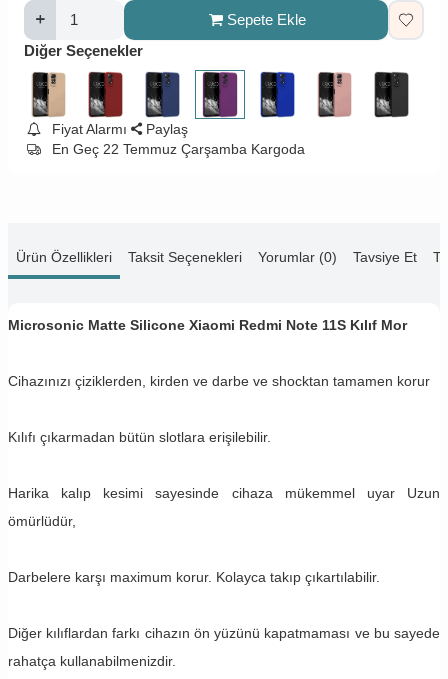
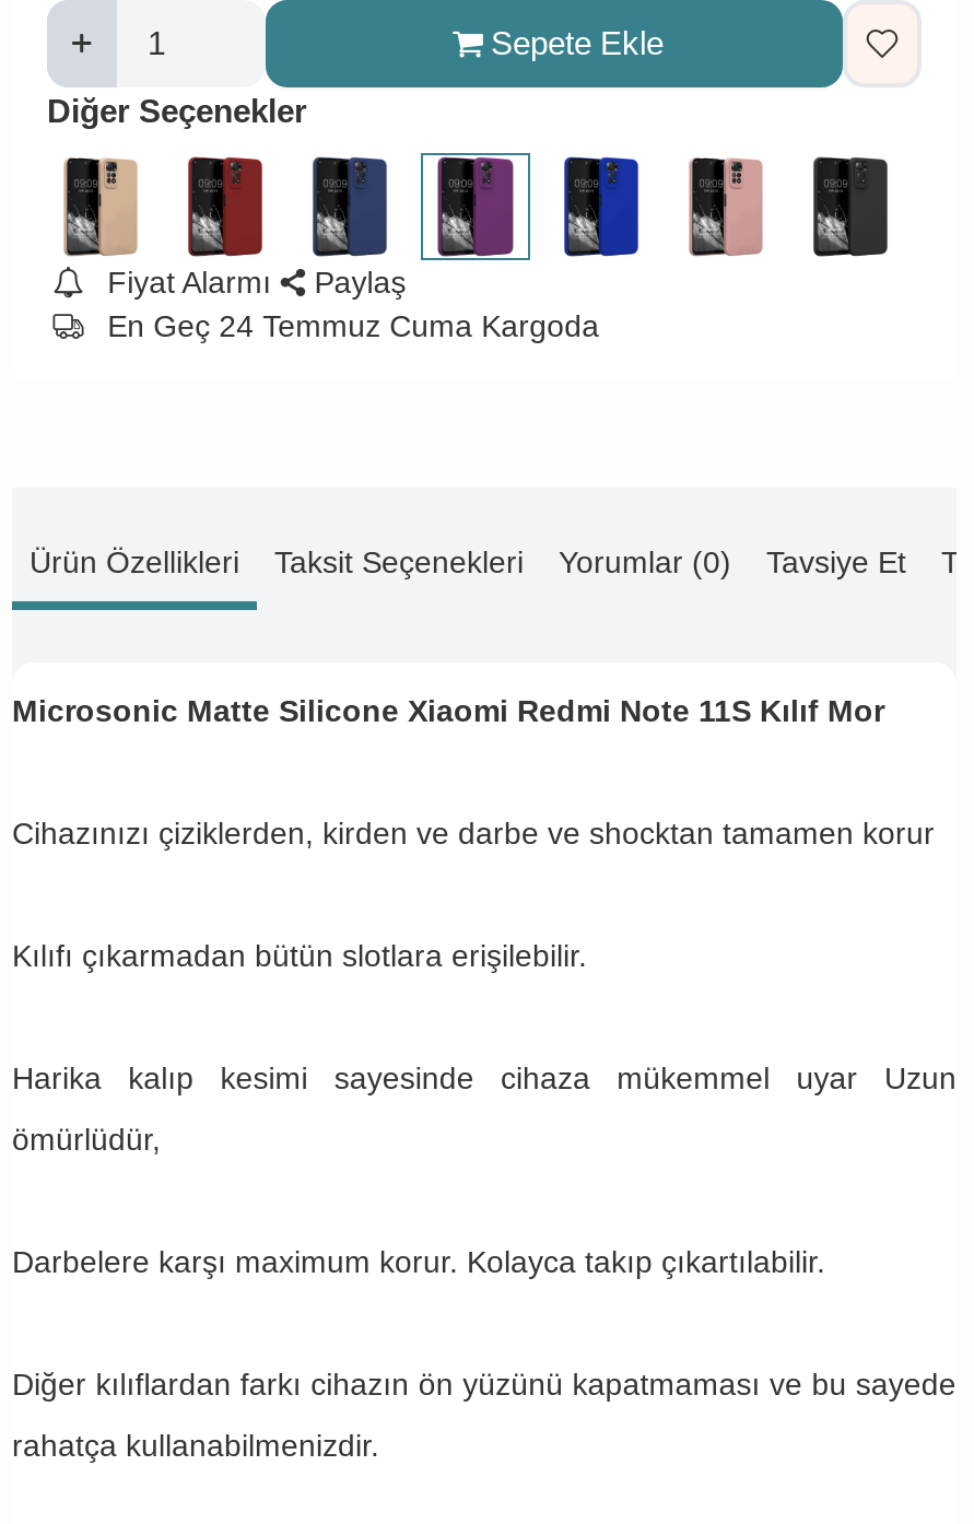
- En Geç 22 Temmuz Çarşamba Kargoda
+ En Geç 24 Temmuz Cuma Kargoda
